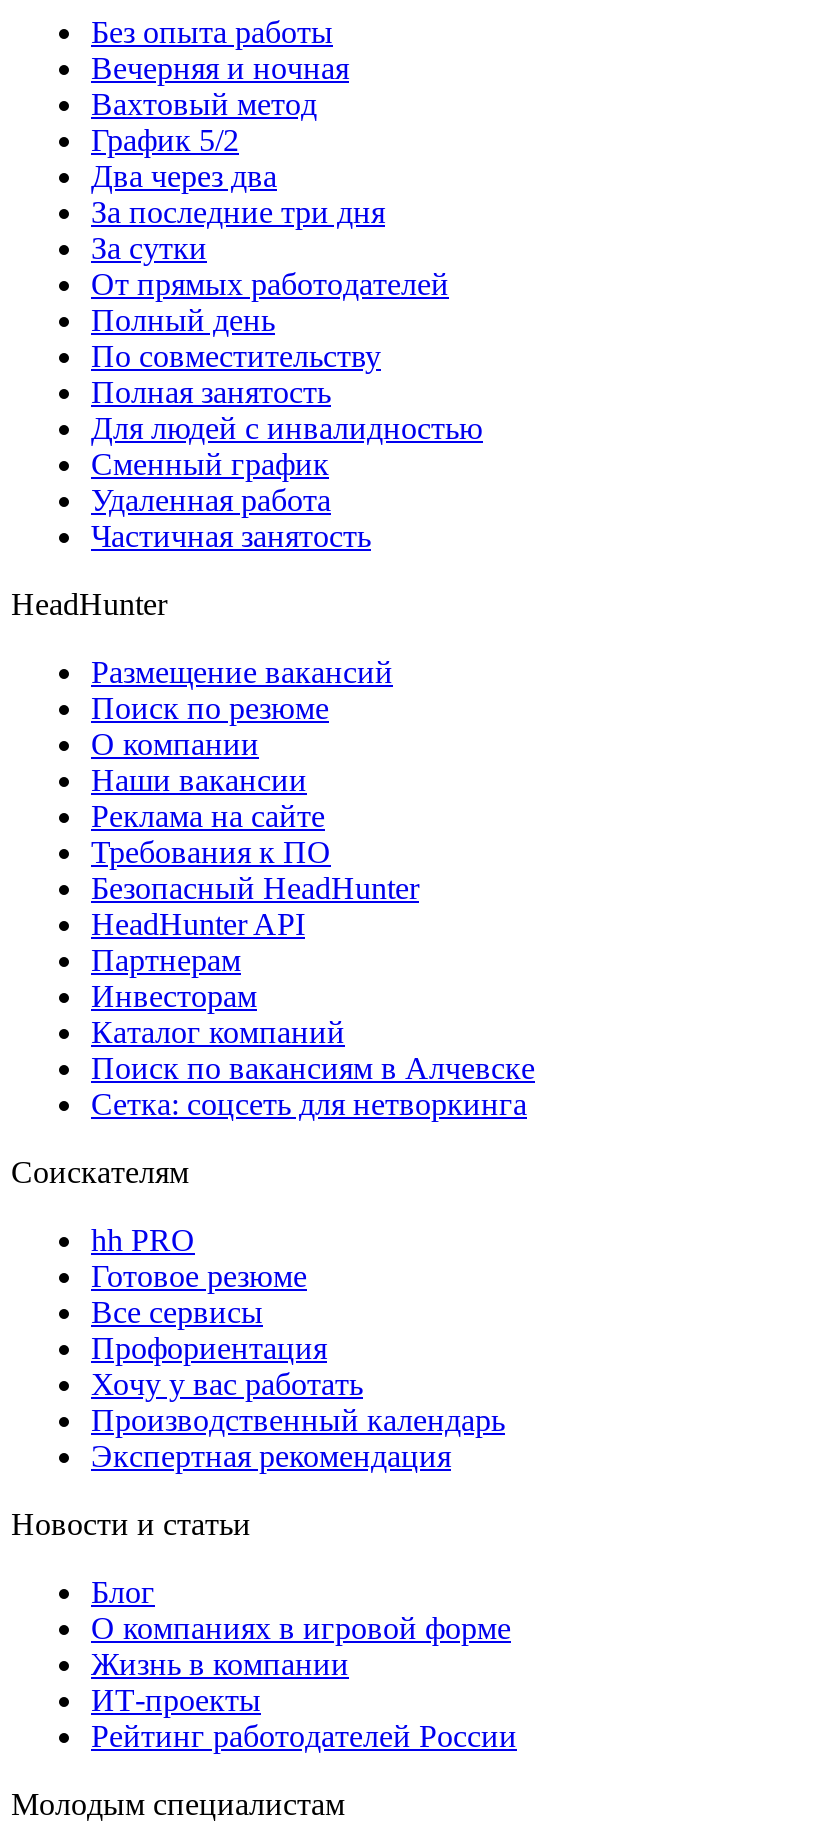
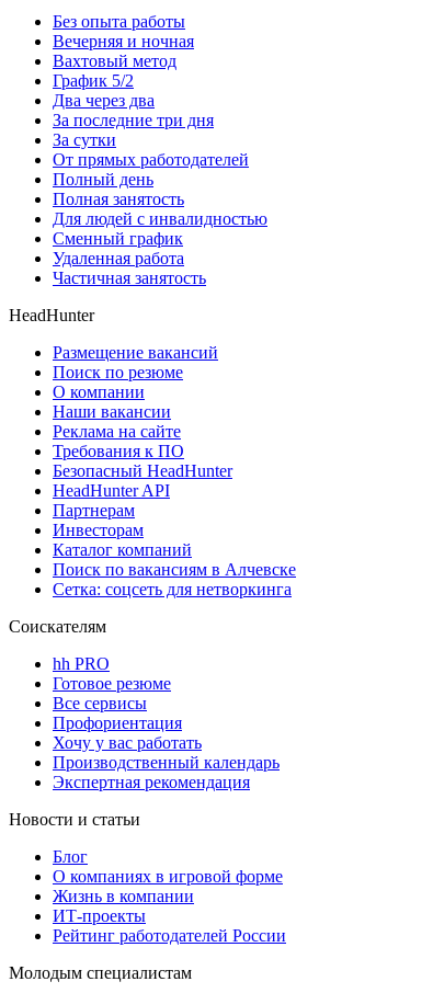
- По совместительству
